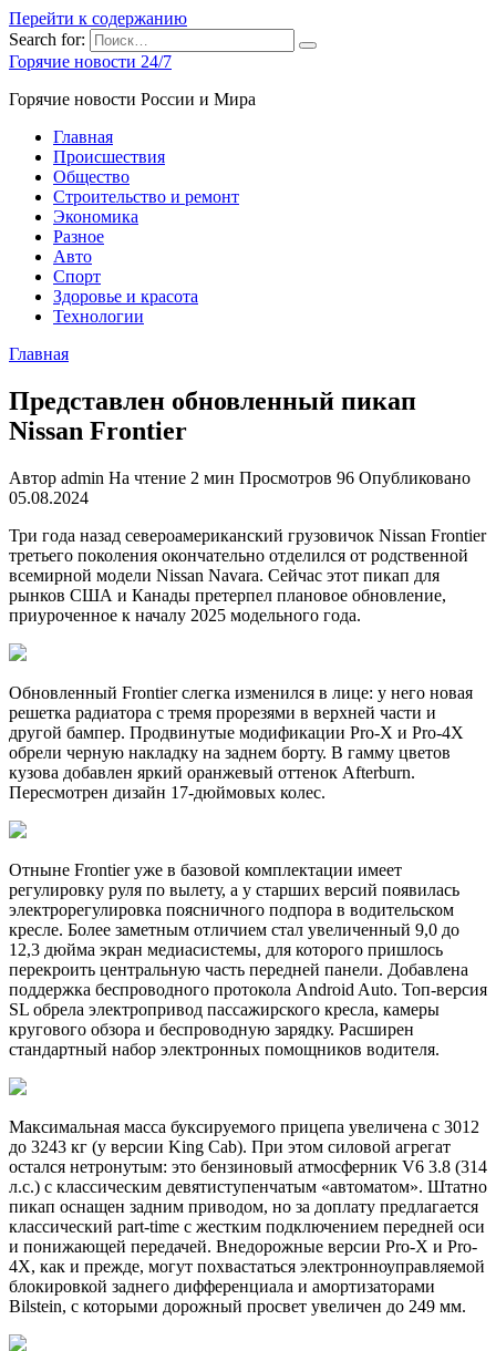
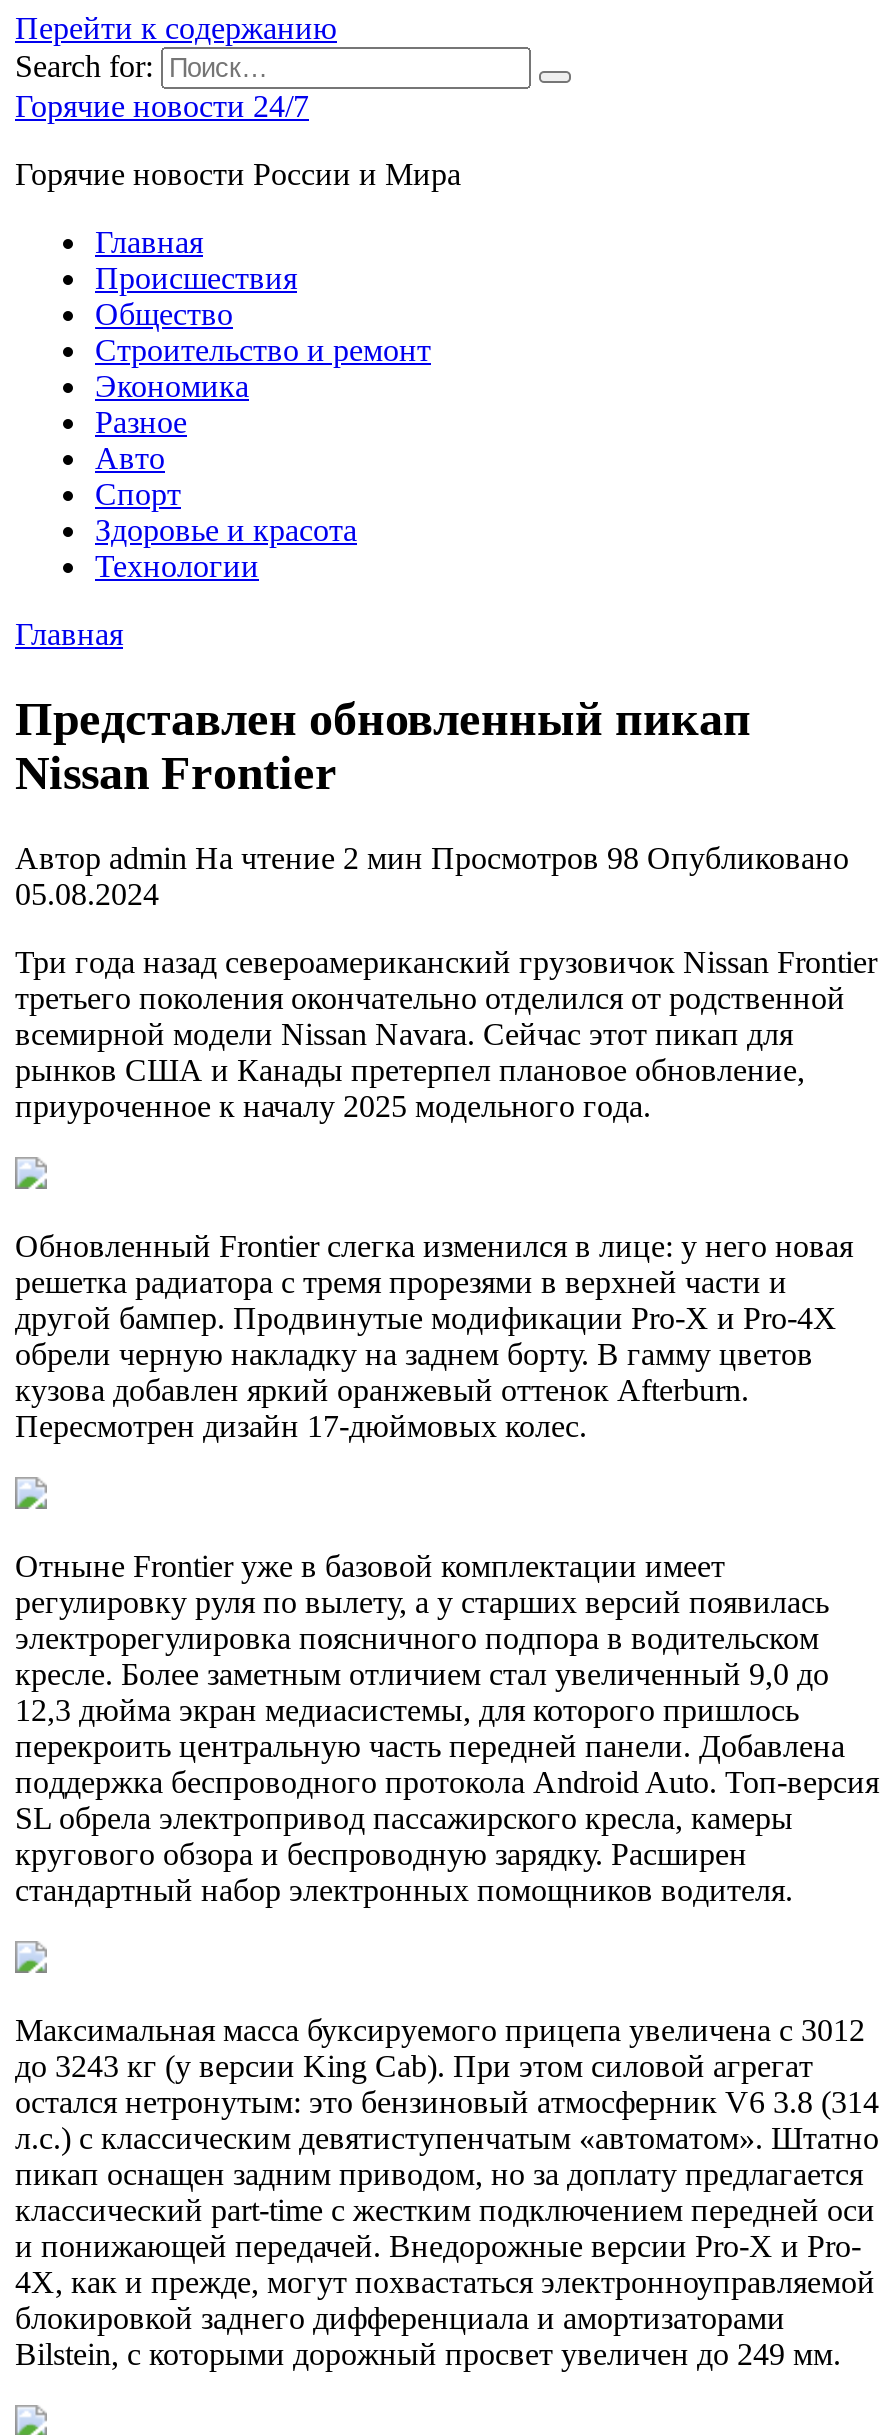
- Автор admin На чтение 2 мин Просмотров 96 Опубликовано
+ Автор admin На чтение 2 мин Просмотров 98 Опубликовано
